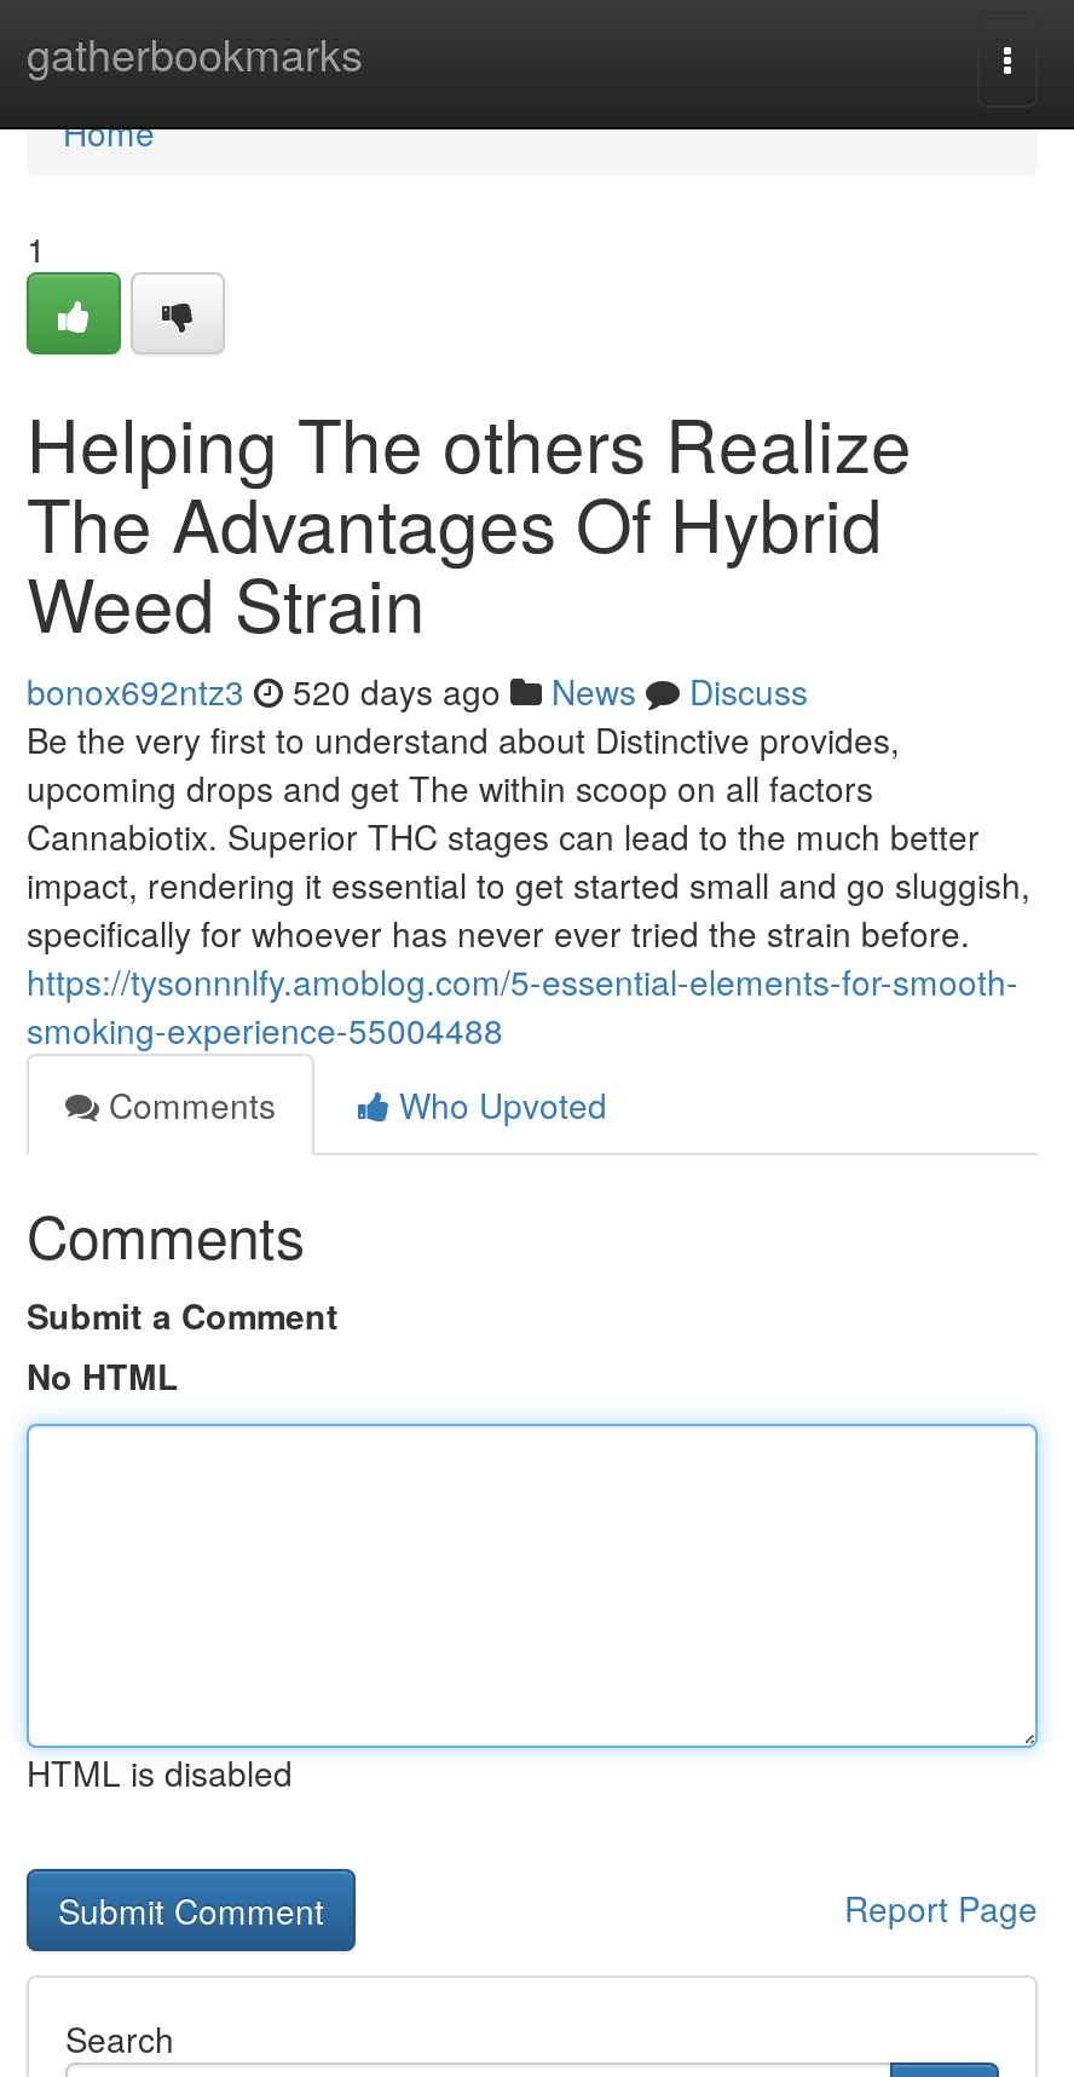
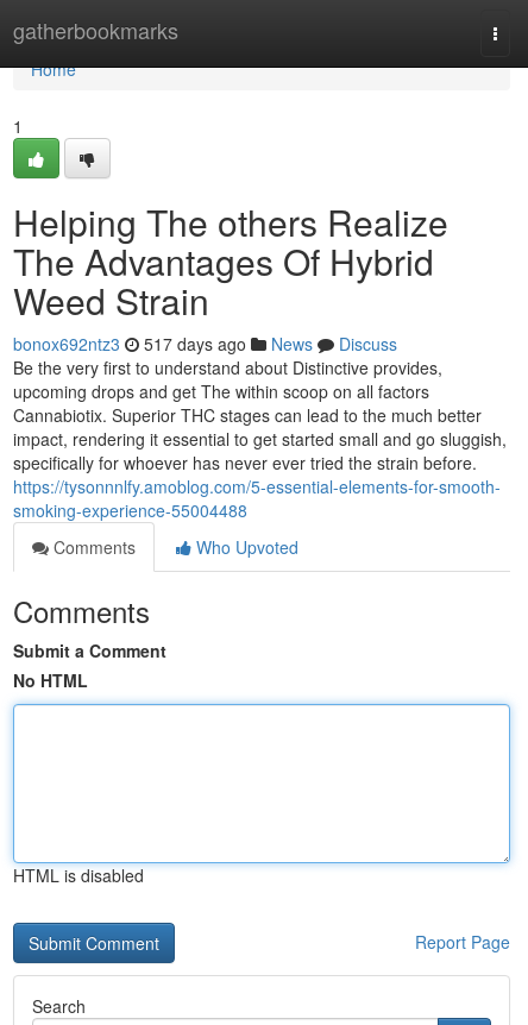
- bonox692ntz3 520 days ago News Discuss
+ bonox692ntz3 517 days ago News Discuss
